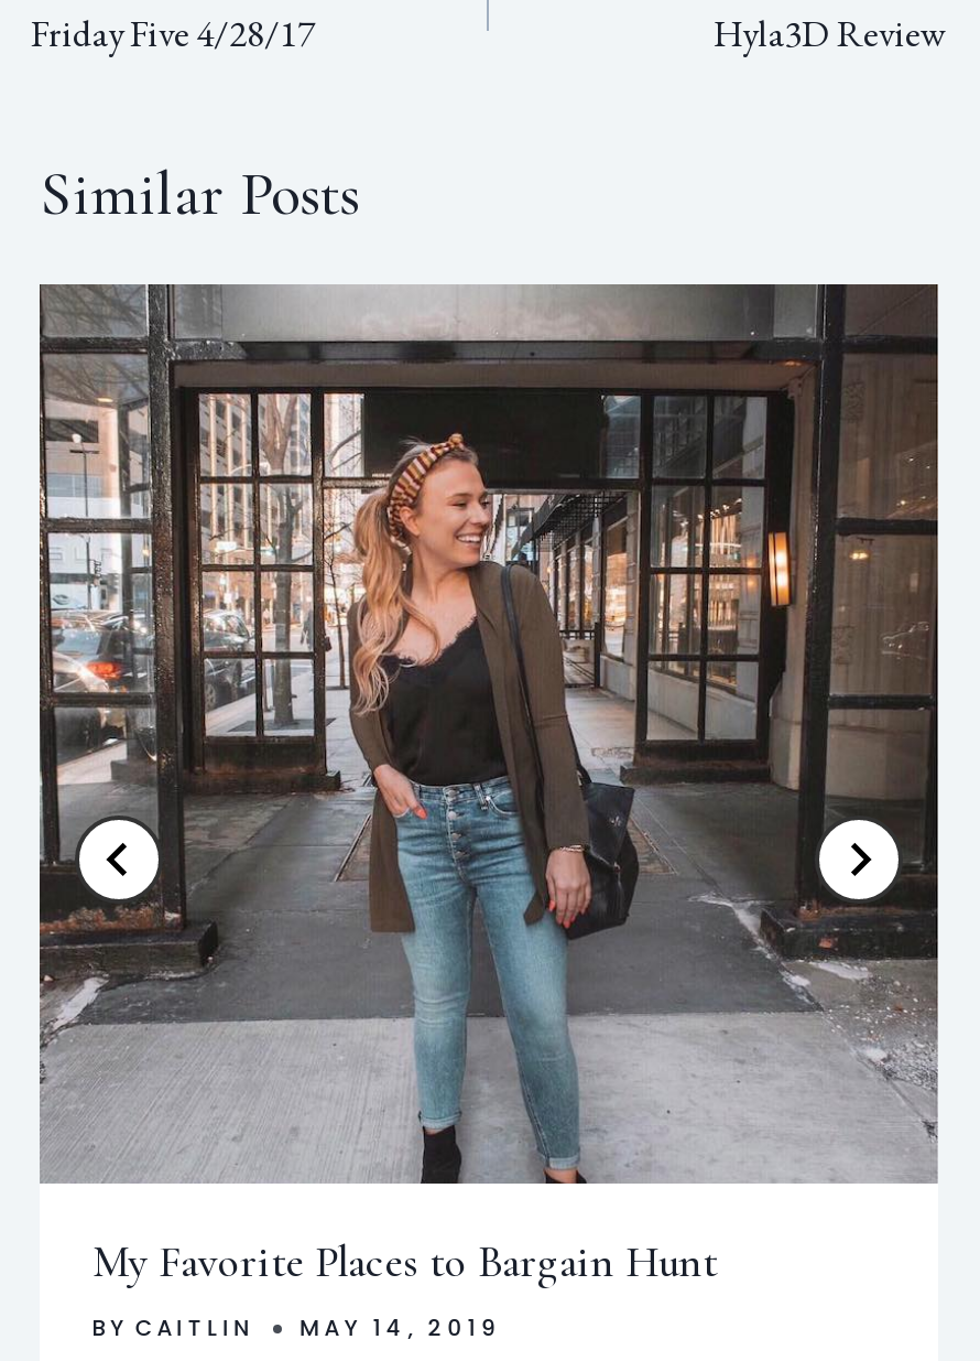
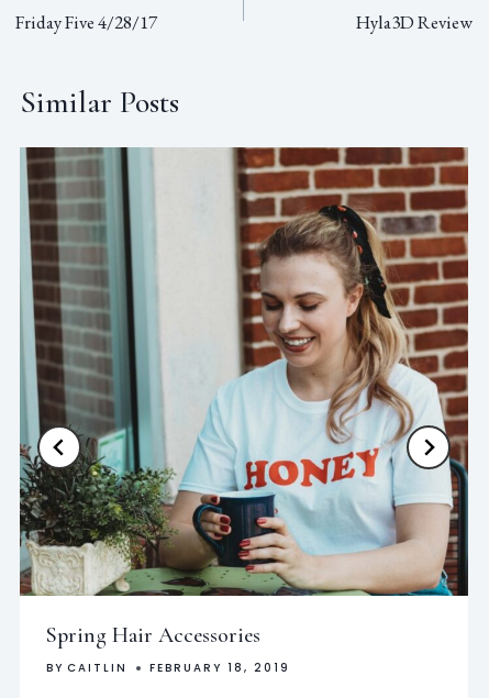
- [image]
- My Favorite Places to Bargain Hunt
+ [image]
+ Spring Hair Accessories

- BY CAITLIN MAY 14, 2019
+ BY CAITLIN FEBRUARY 18, 2019
